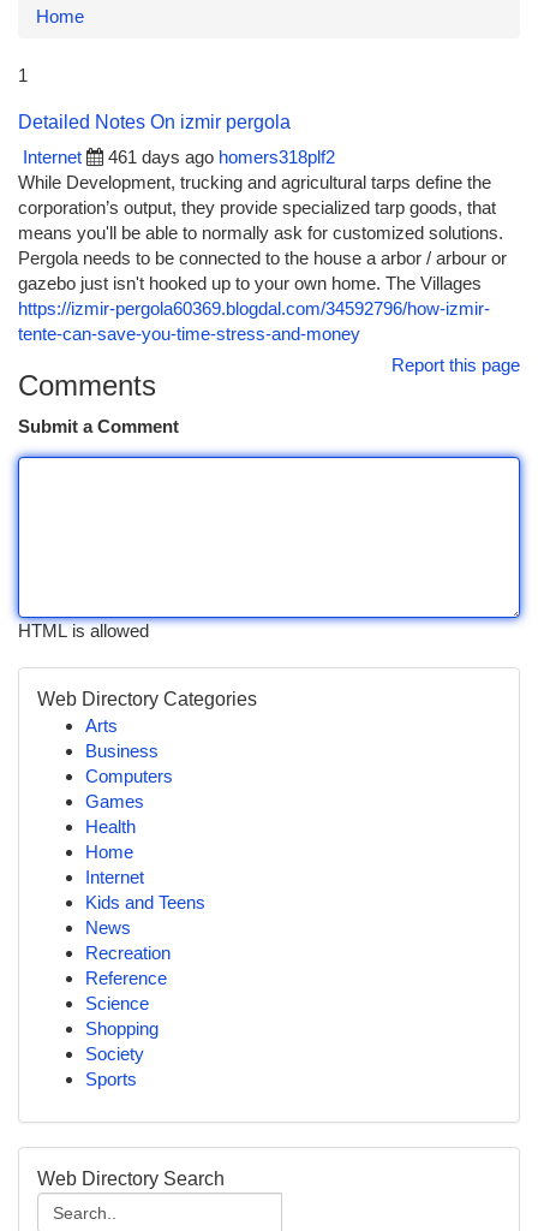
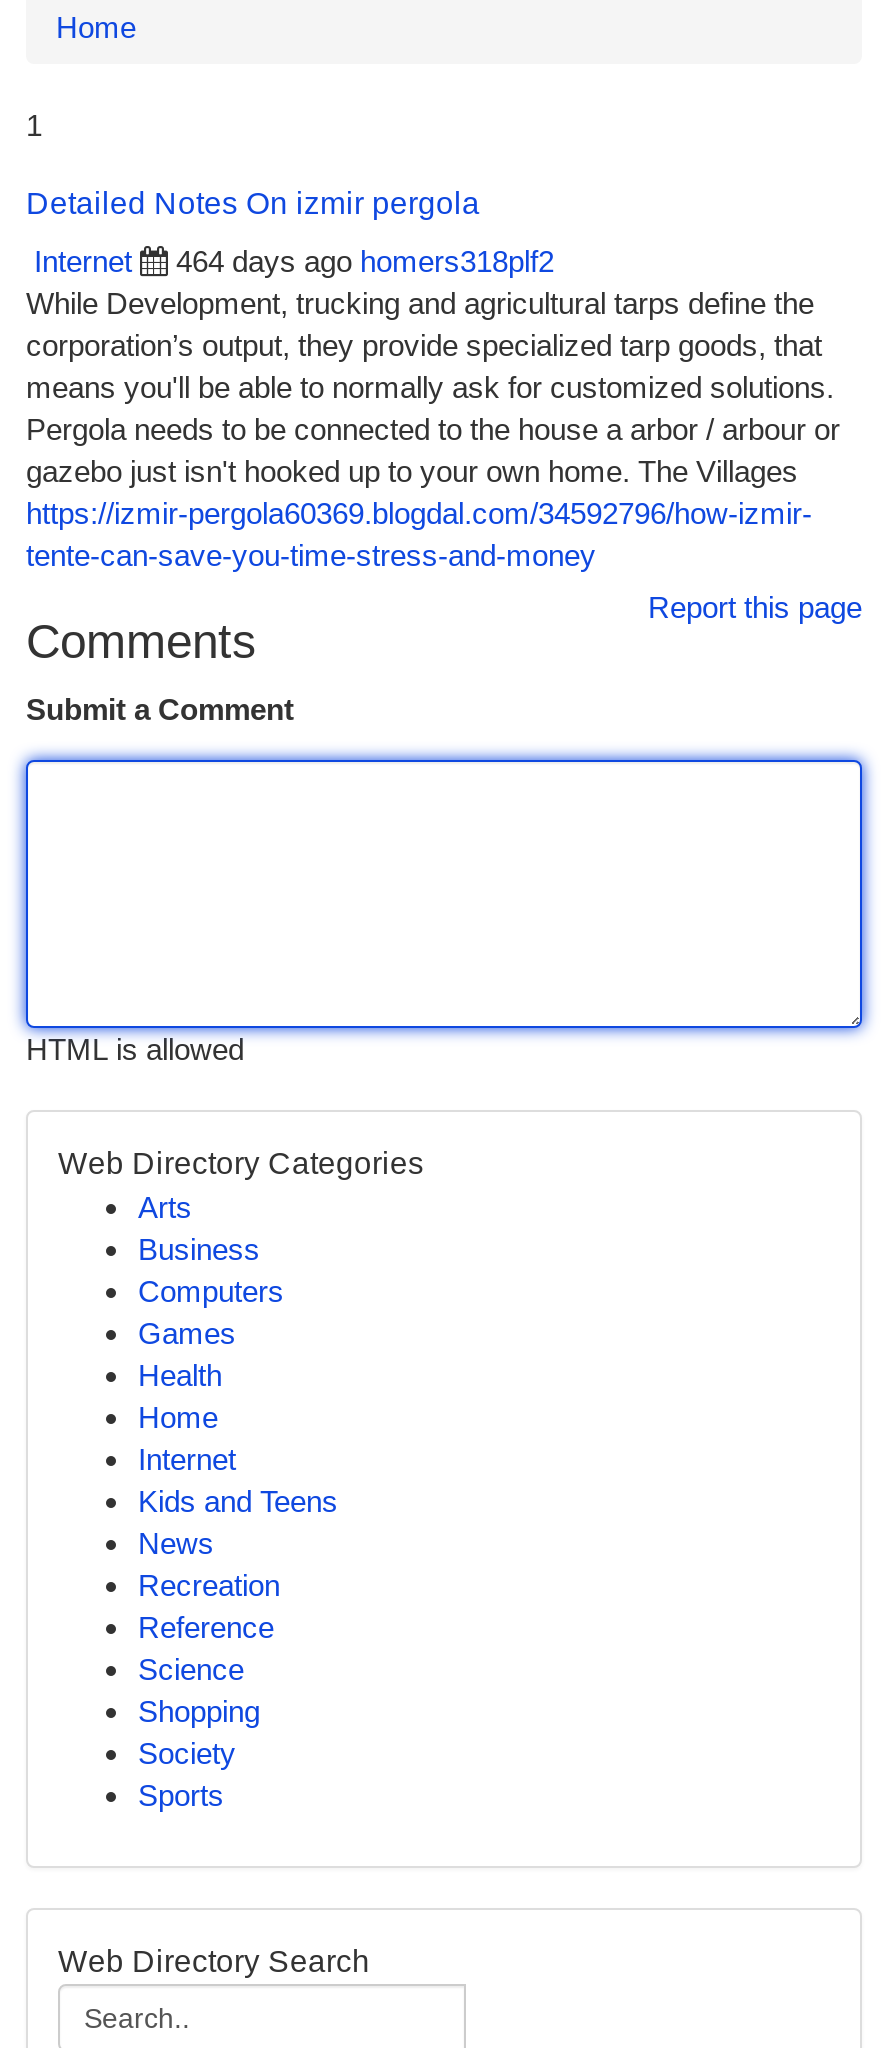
- 461 days ago homers318plf2
+ 464 days ago homers318plf2
